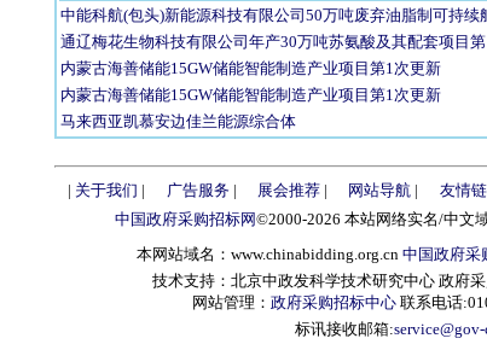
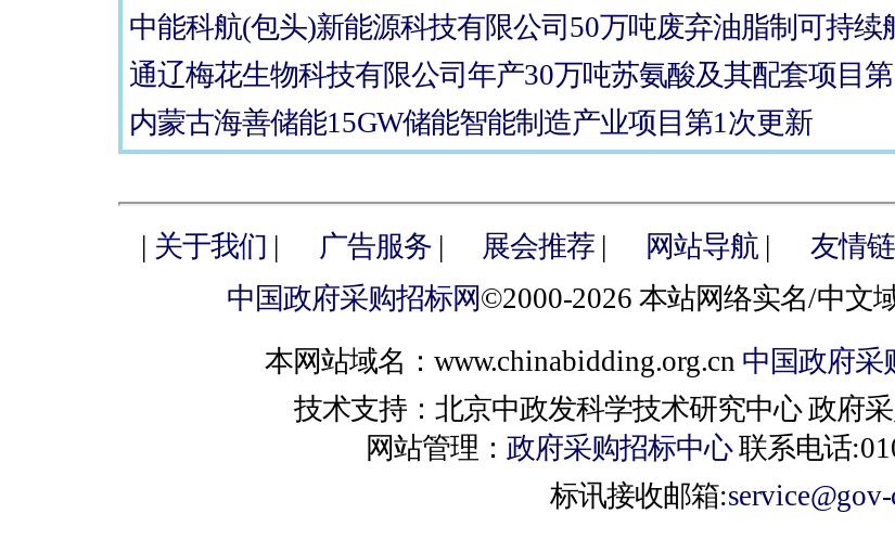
- 内蒙古海善储能15GW储能智能制造产业项目第1次更新
- 马来西亚凯慕安边佳兰能源综合体
